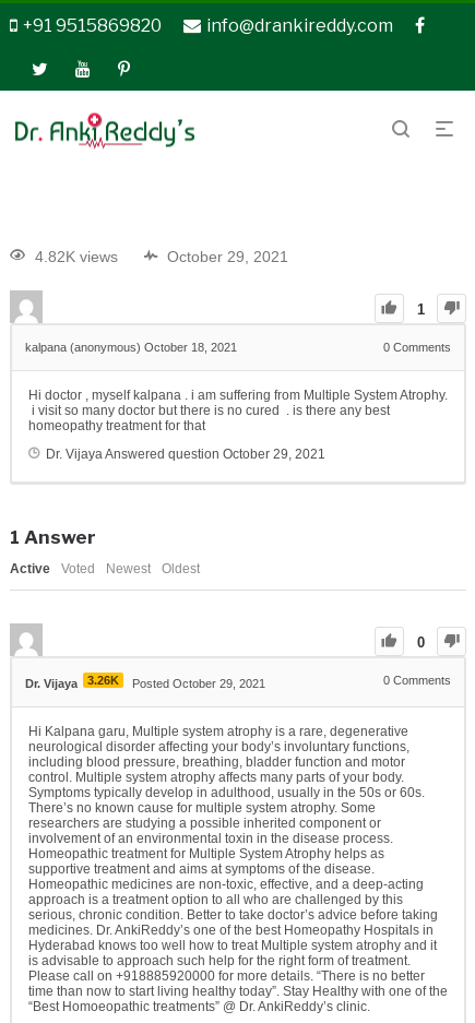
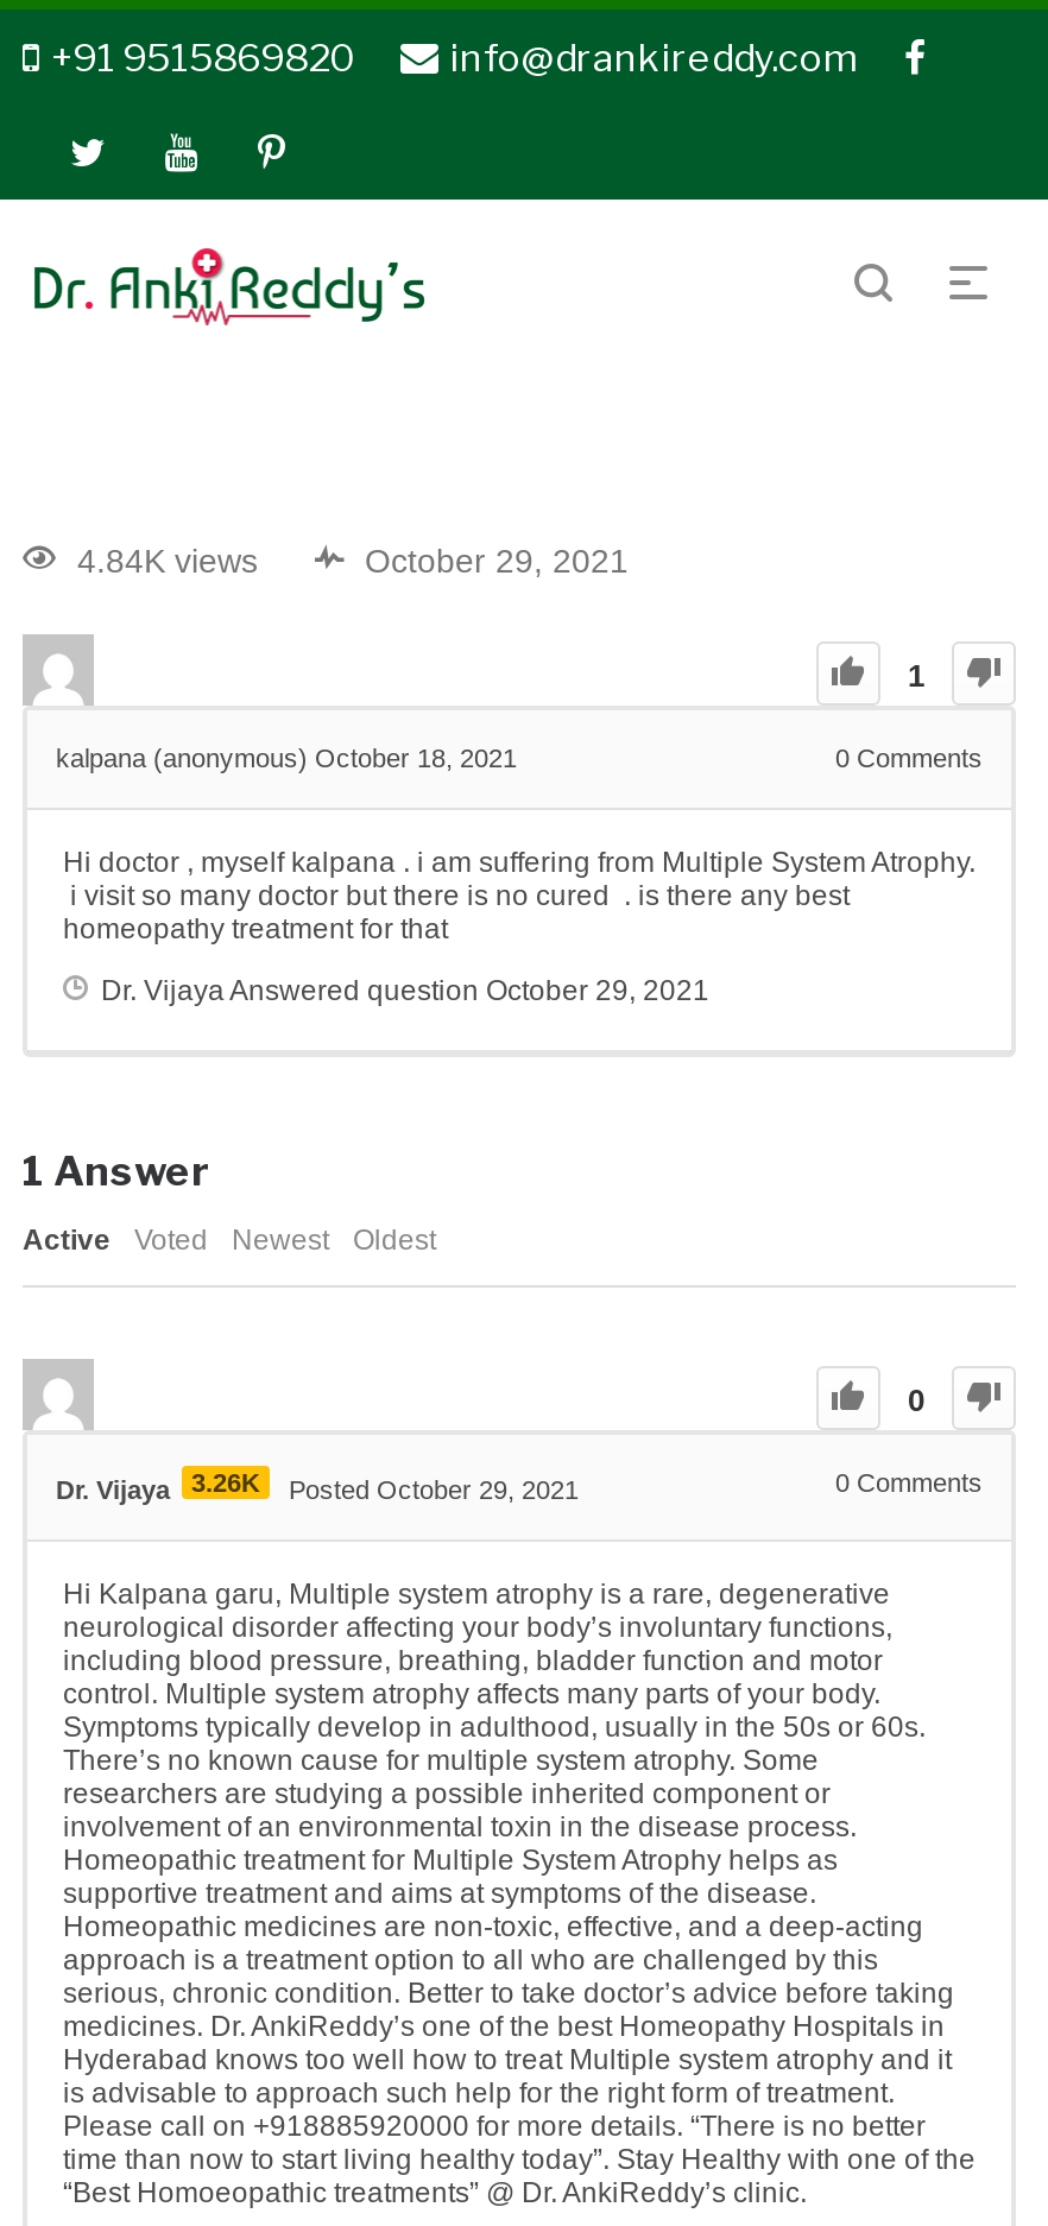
- 4.82K views
+ 4.84K views
